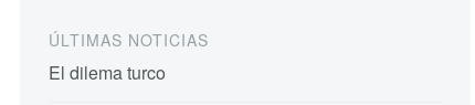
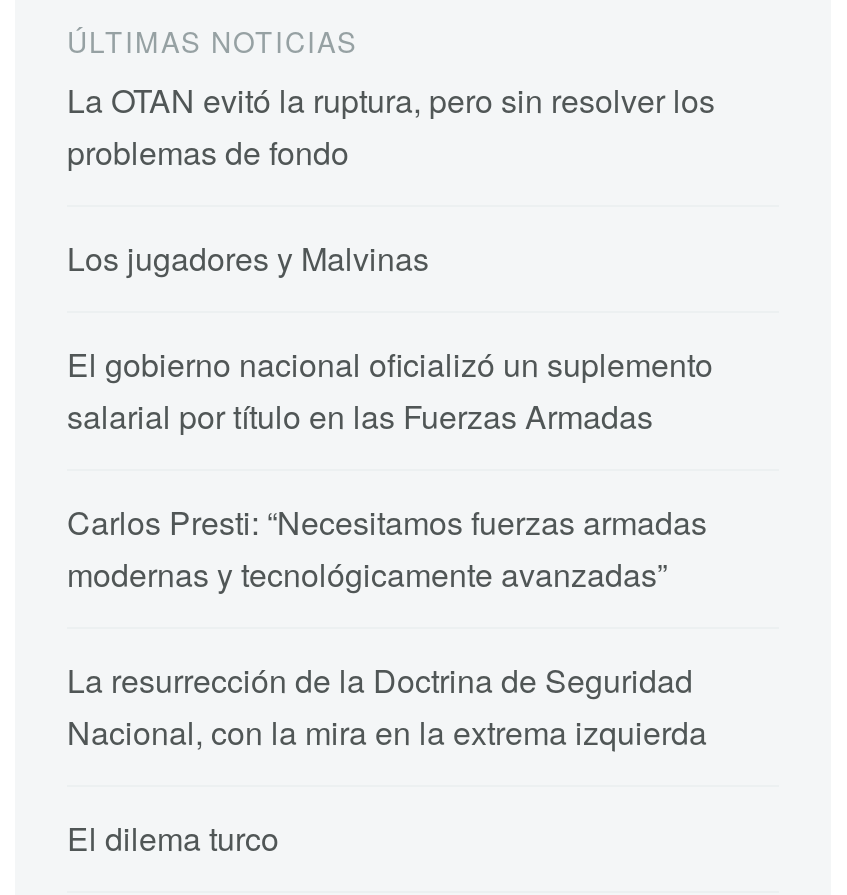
+ La OTAN evitó la ruptura, pero sin resolver los
+ problemas de fondo
+ Los jugadores y Malvinas
+ El gobierno nacional oficializó un suplemento
+ salarial por título en las Fuerzas Armadas
+ Carlos Presti: “Necesitamos fuerzas armadas
+ modernas y tecnológicamente avanzadas”
+ La resurrección de la Doctrina de Seguridad
+ Nacional, con la mira en la extrema izquierda
